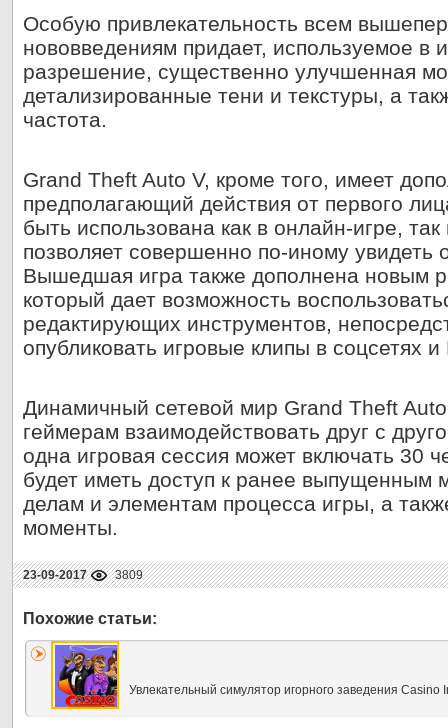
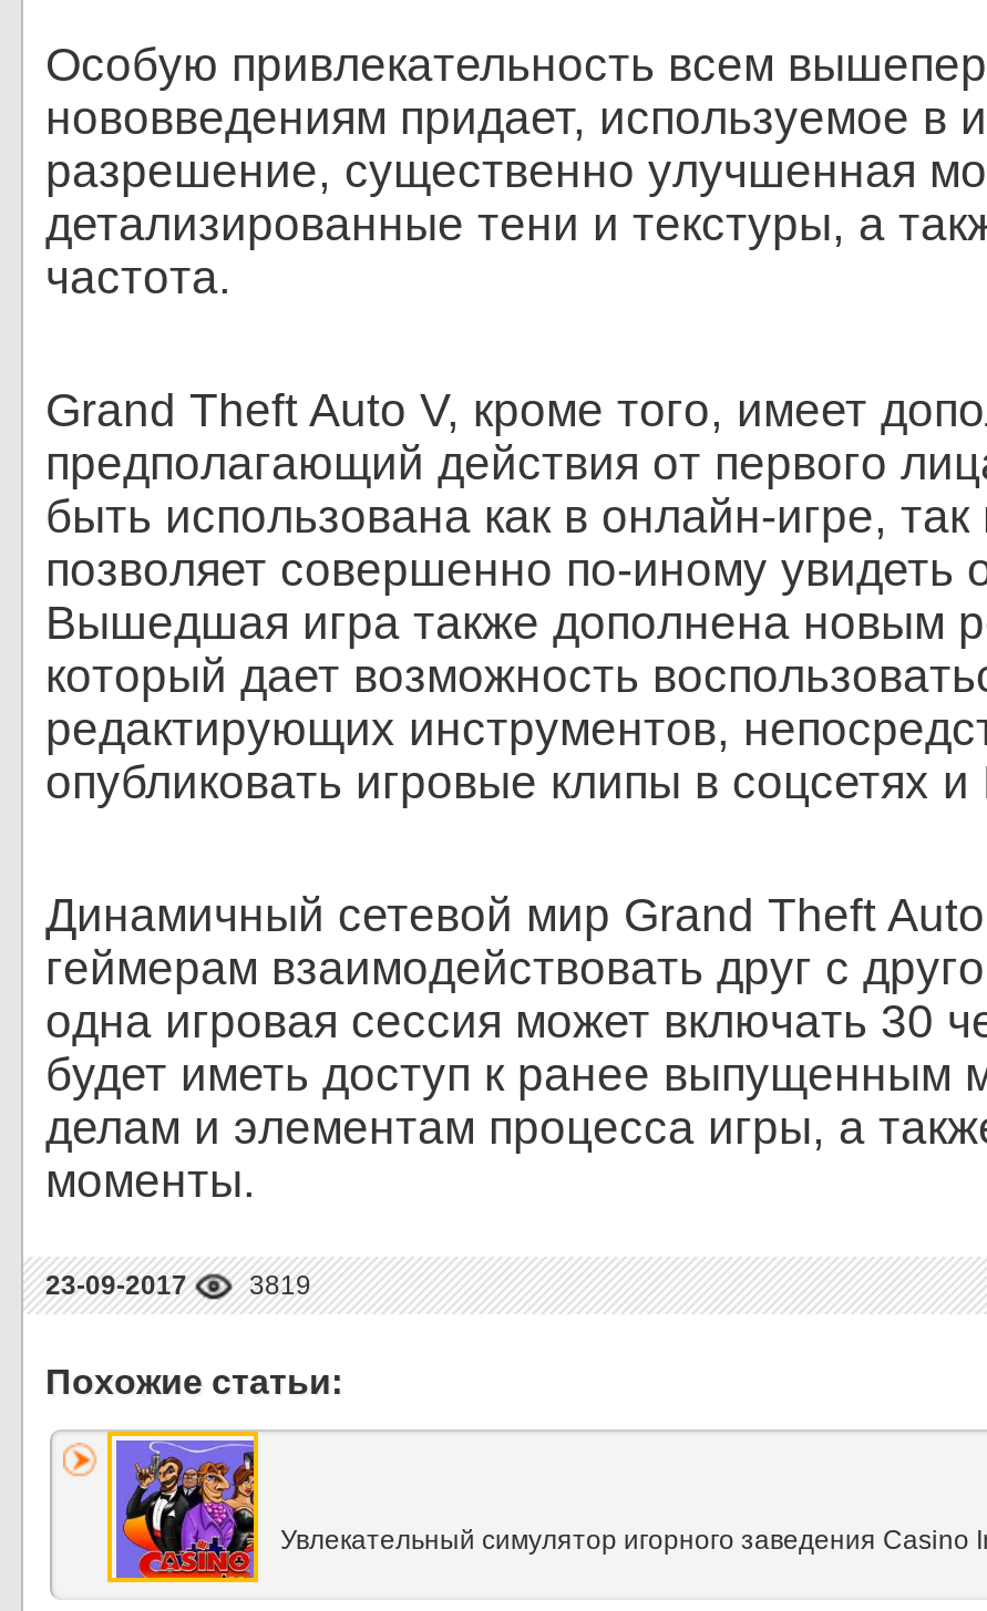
- 23-09-2017 3809
+ 23-09-2017 3819
